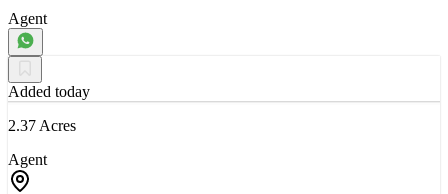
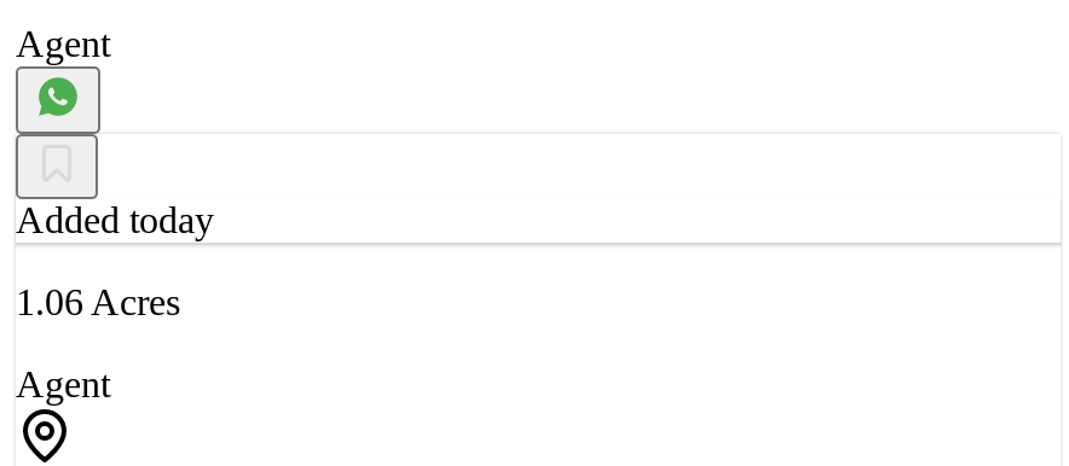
- 2.37 Acres
+ 1.06 Acres
